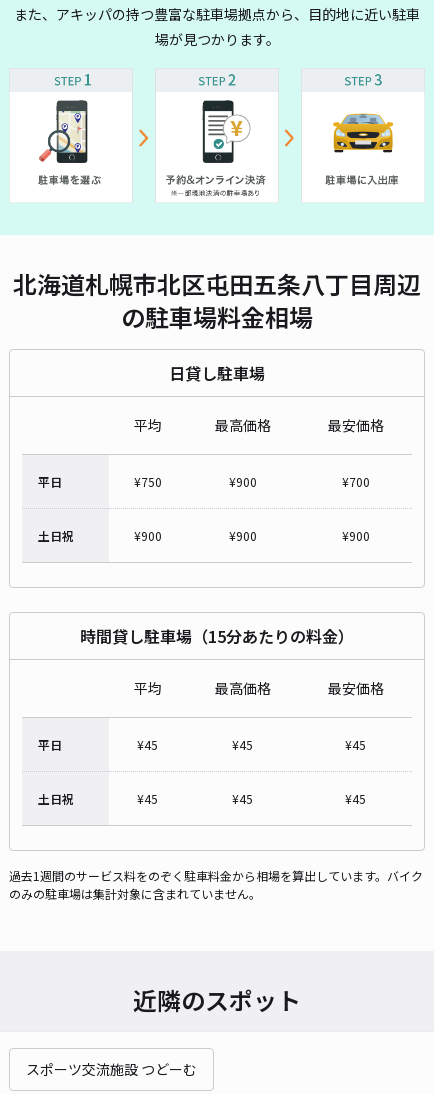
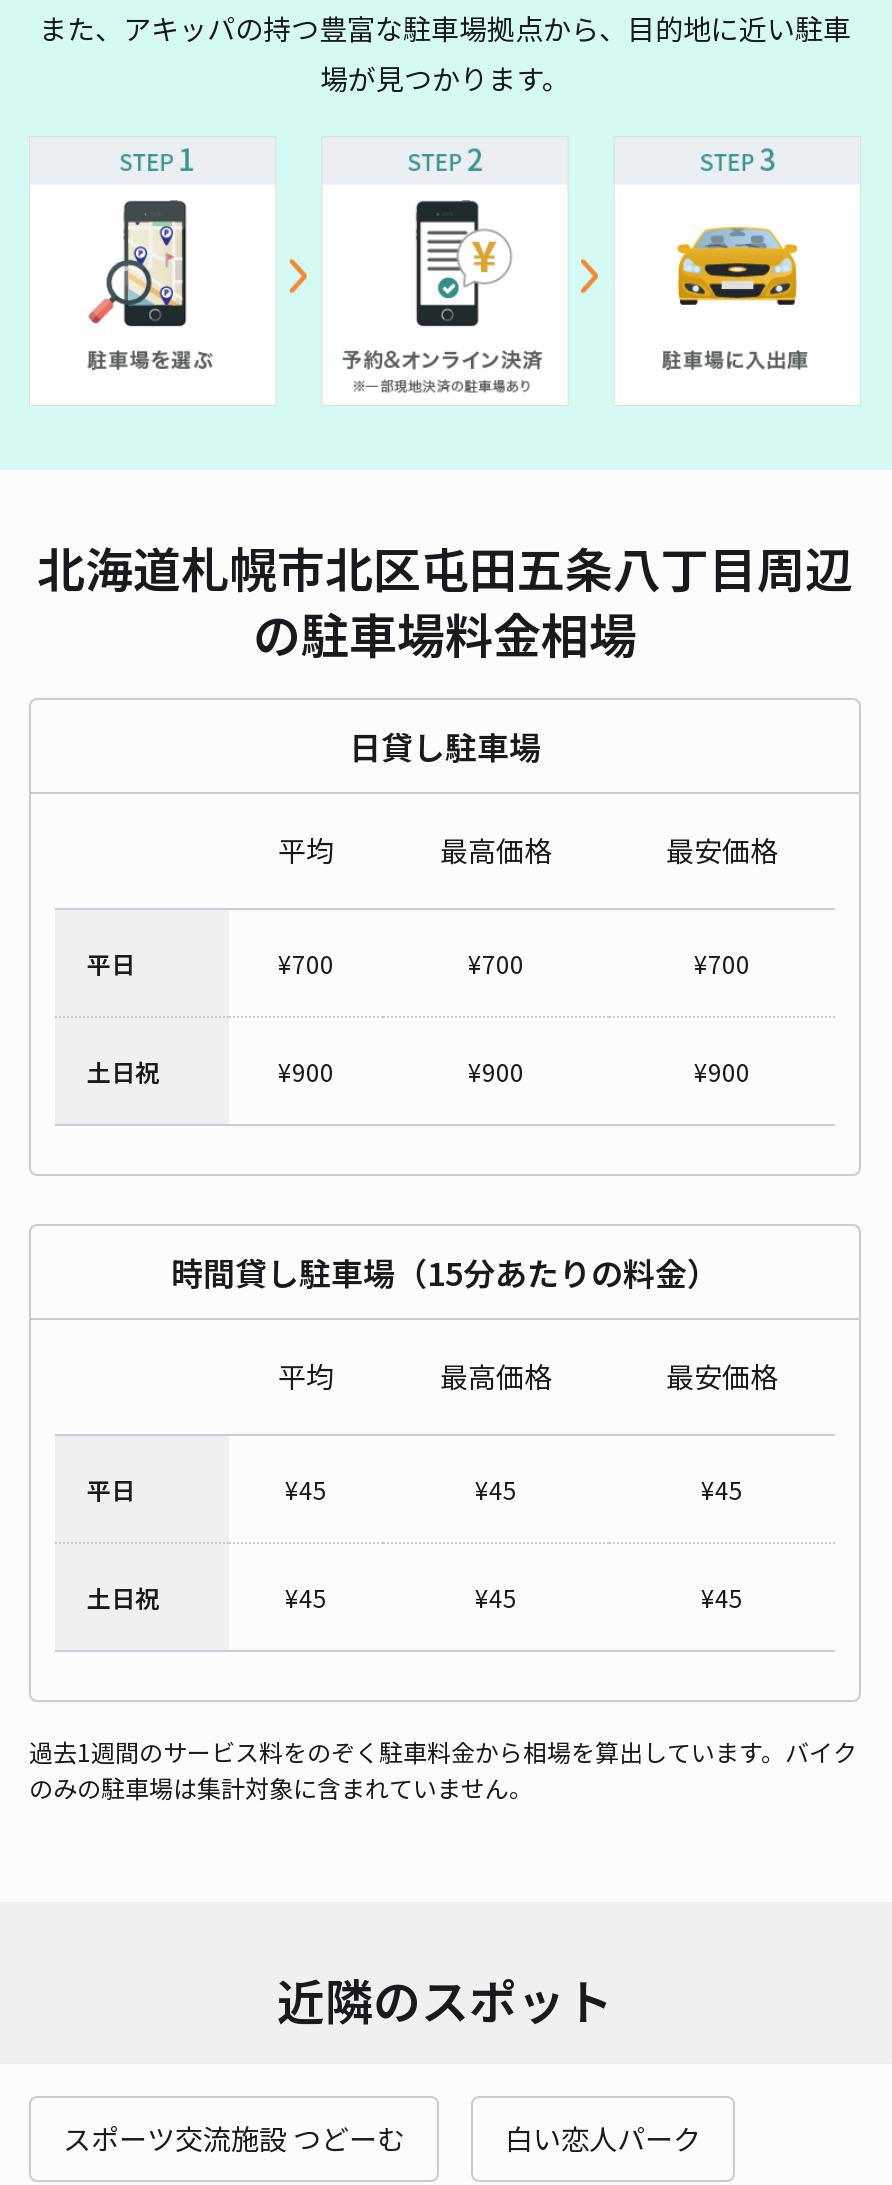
- ¥750
+ ¥700

- ¥900
+ ¥700

+ 白い恋人パーク
